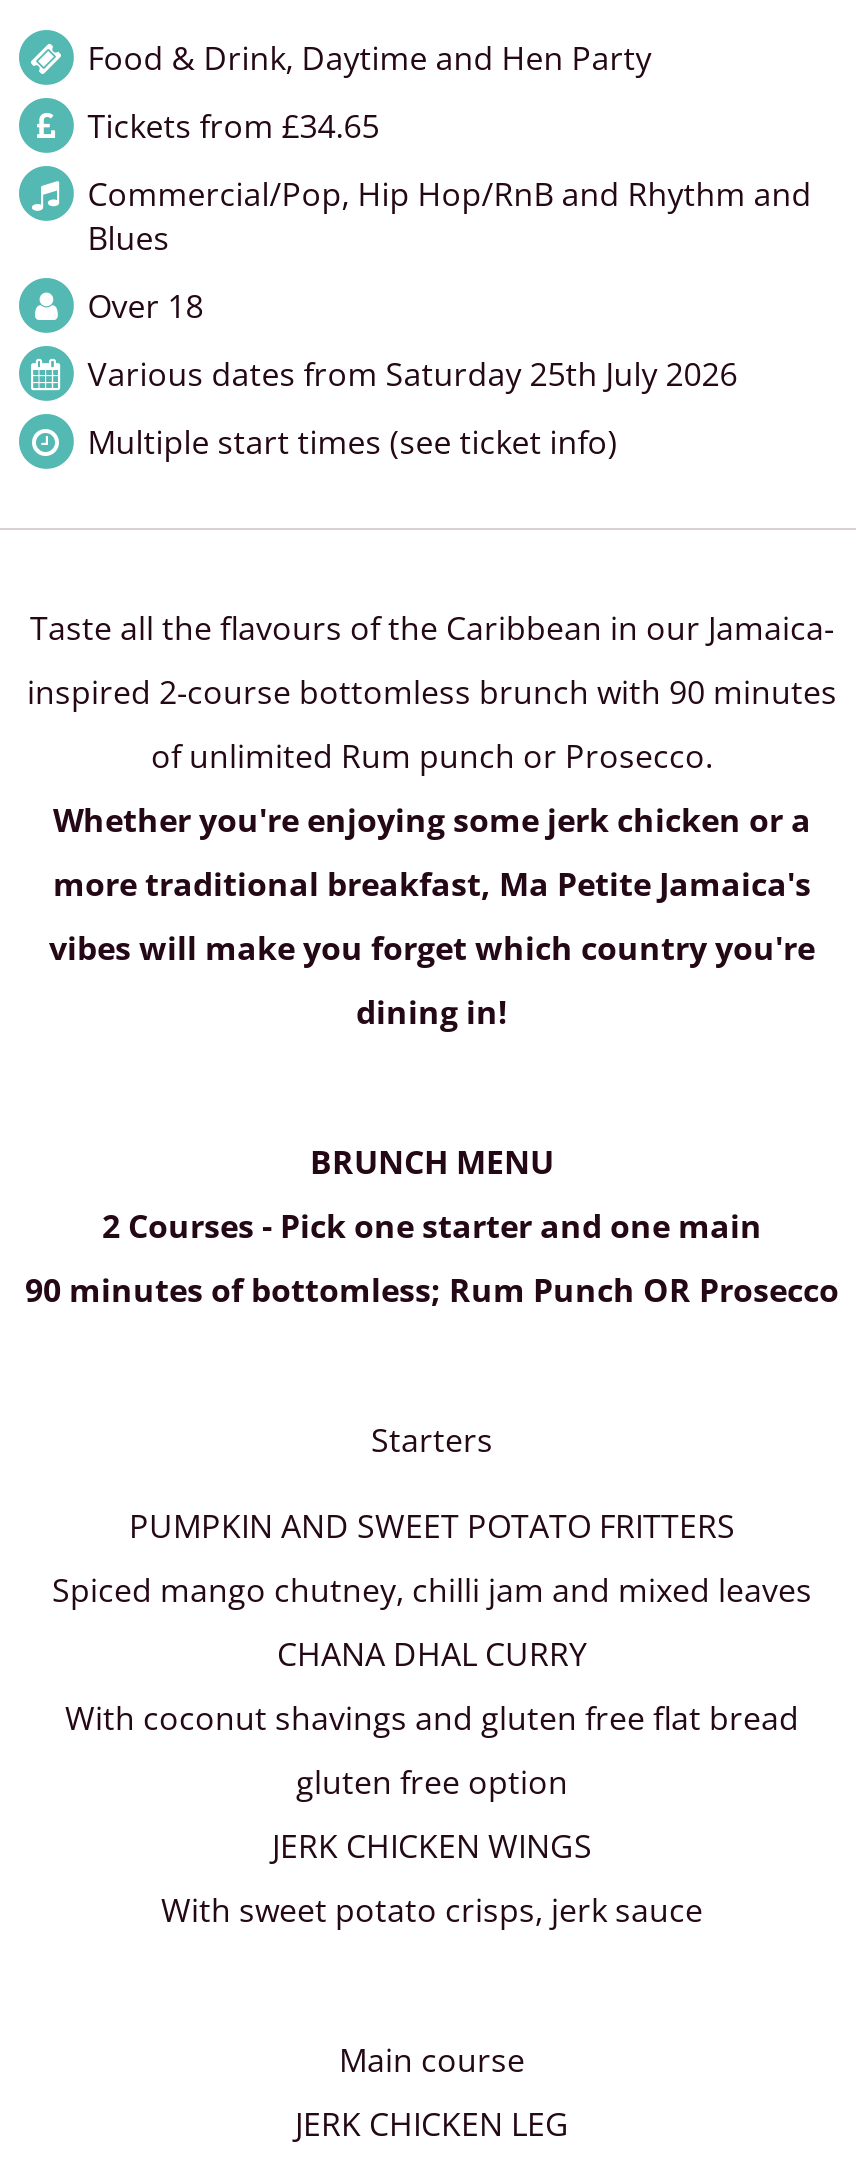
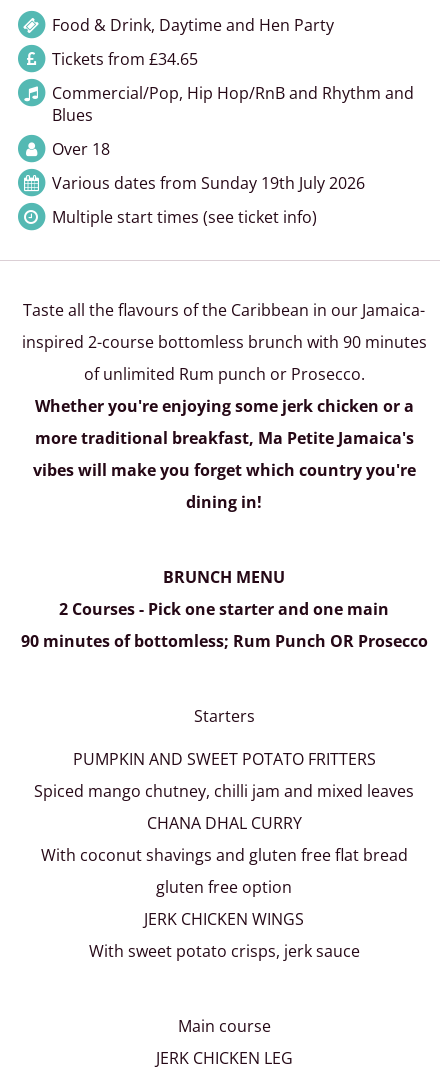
- Various dates from Saturday 25th July 2026
+ Various dates from Sunday 19th July 2026
